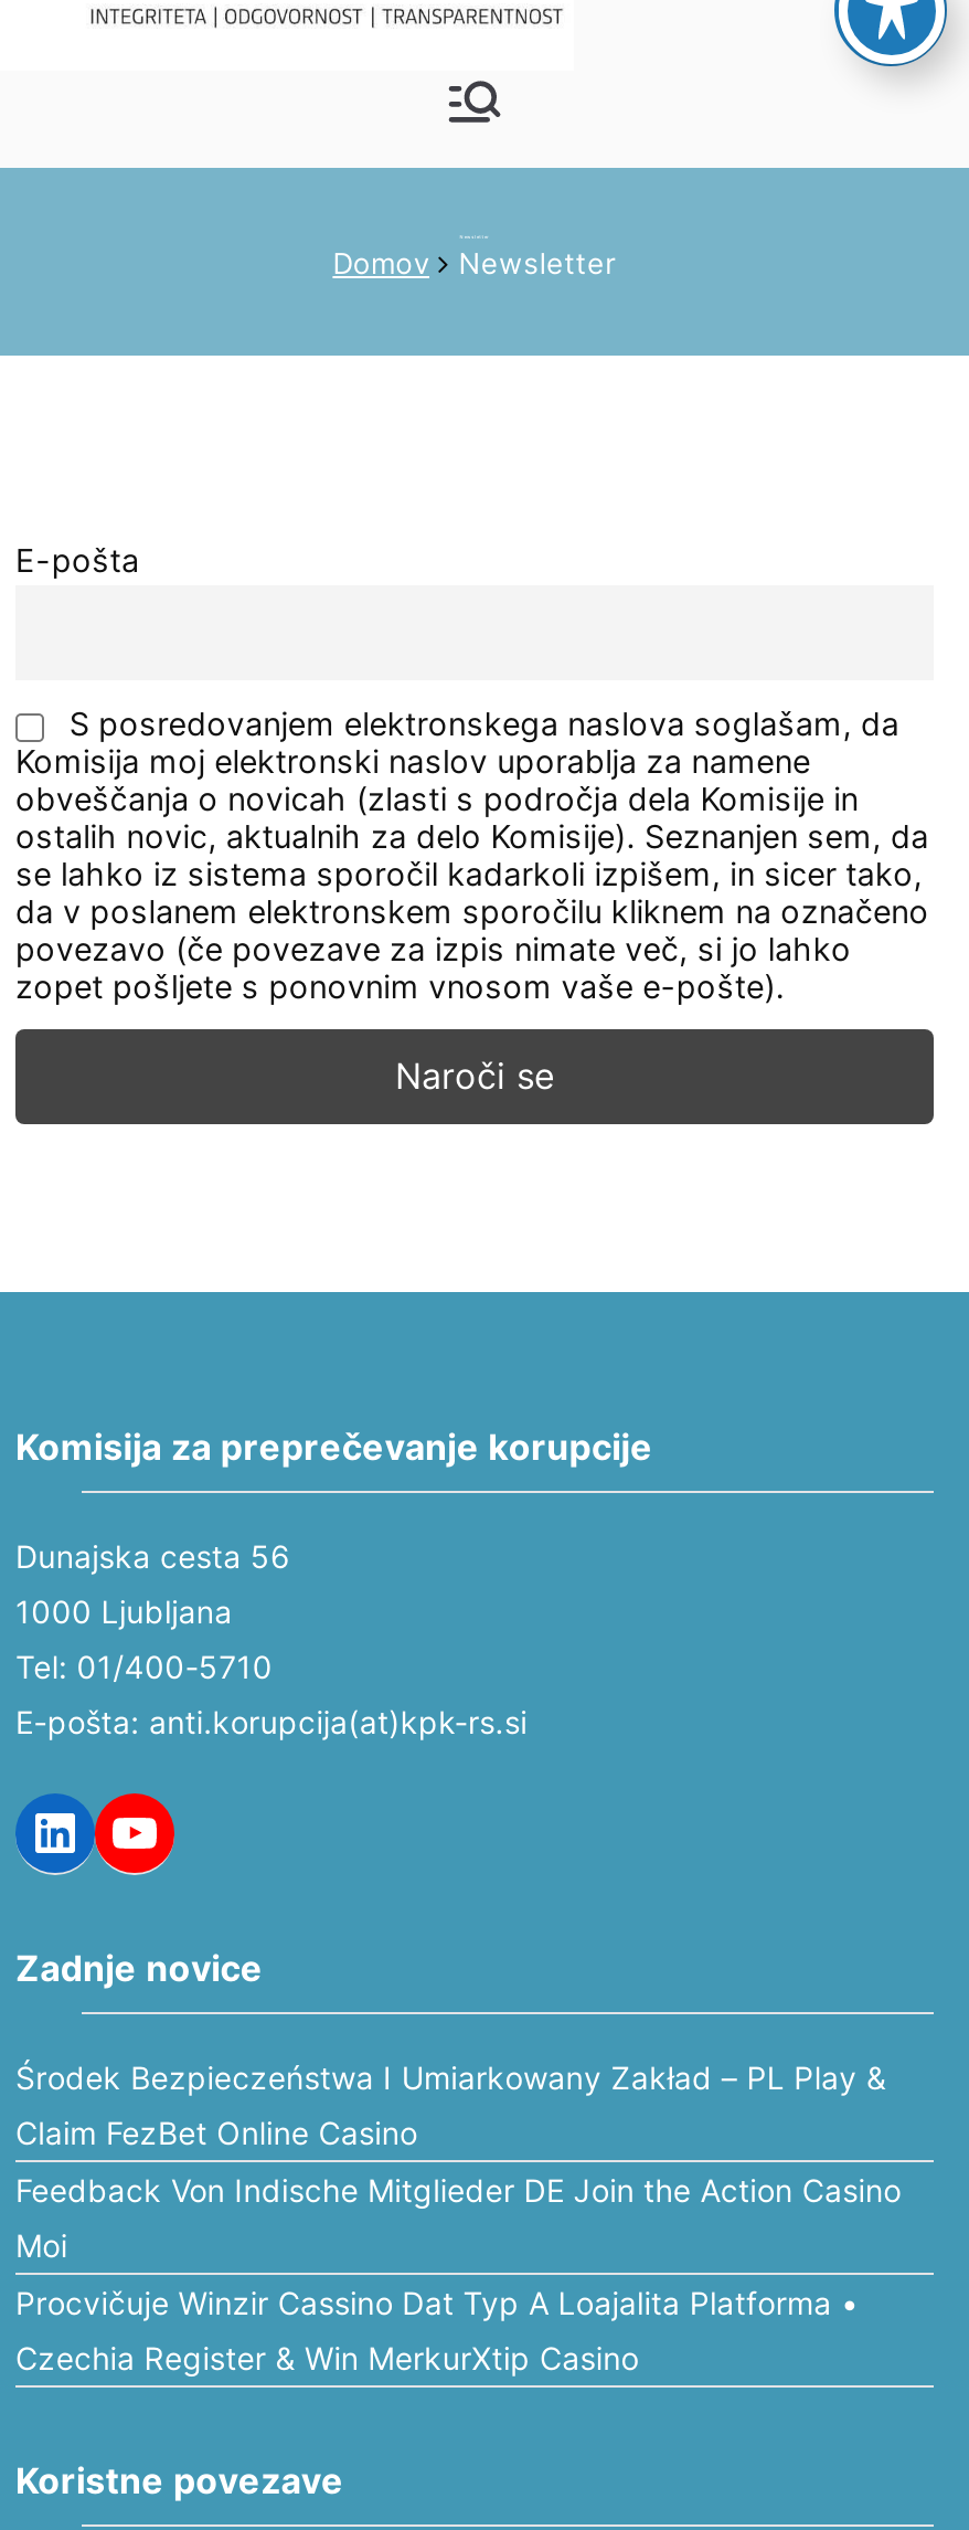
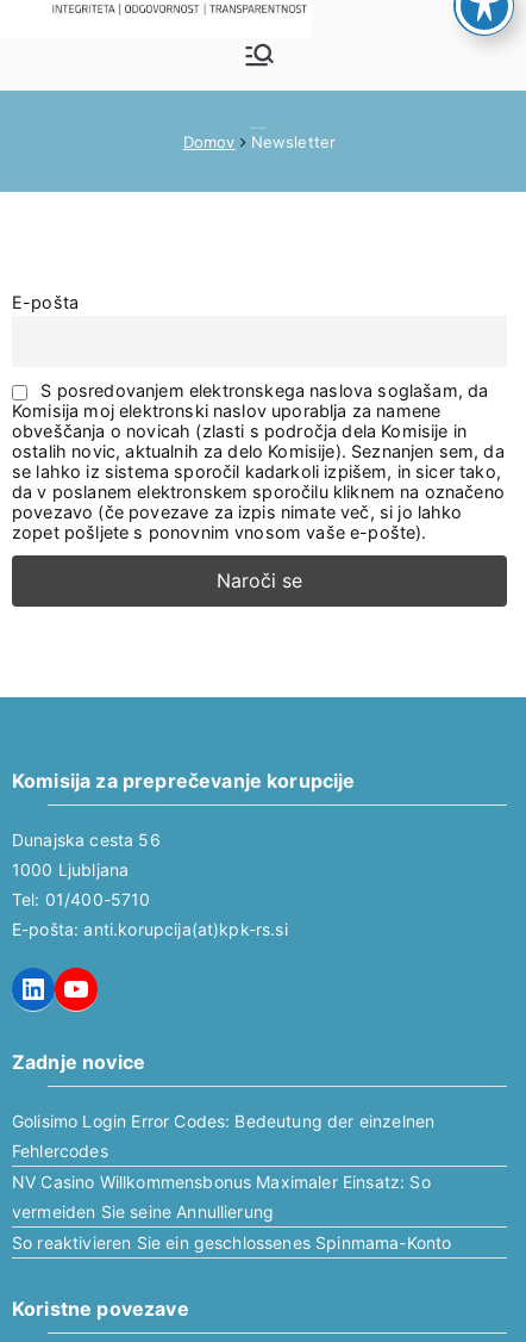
- Środek Bezpieczeństwa I Umiarkowany Zakład – PL Play &
- Claim FezBet Online Casino
- Feedback Von Indische Mitglieder DE Join the Action Casino
- Moi
- Procvičuje Winzir Cassino Dat Typ A Loajalita Platforma •
- Czechia Register & Win MerkurXtip Casino
+ Golisimo Login Error Codes: Bedeutung der einzelnen
+ Fehlercodes
+ NV Casino Willkommensbonus Maximaler Einsatz: So
+ vermeiden Sie seine Annullierung
+ So reaktivieren Sie ein geschlossenes Spinmama-Konto
